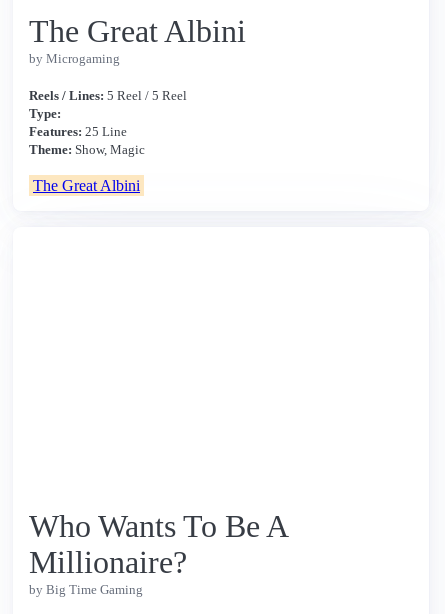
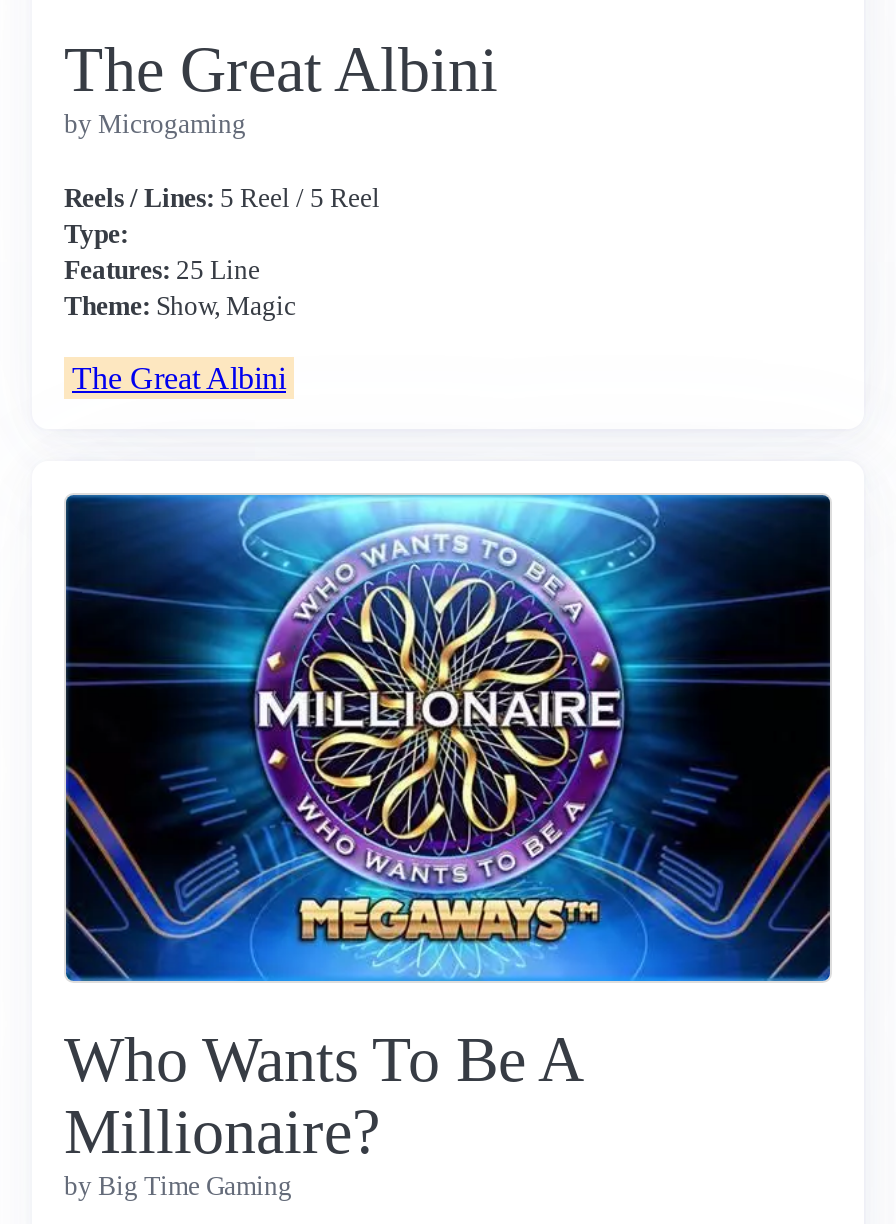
+ [image]
